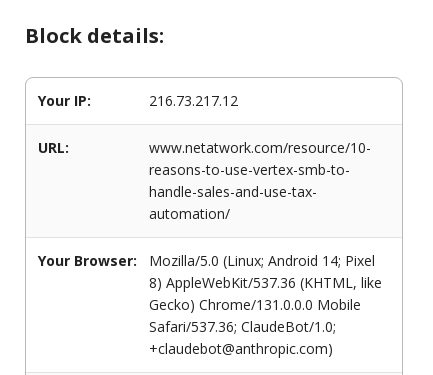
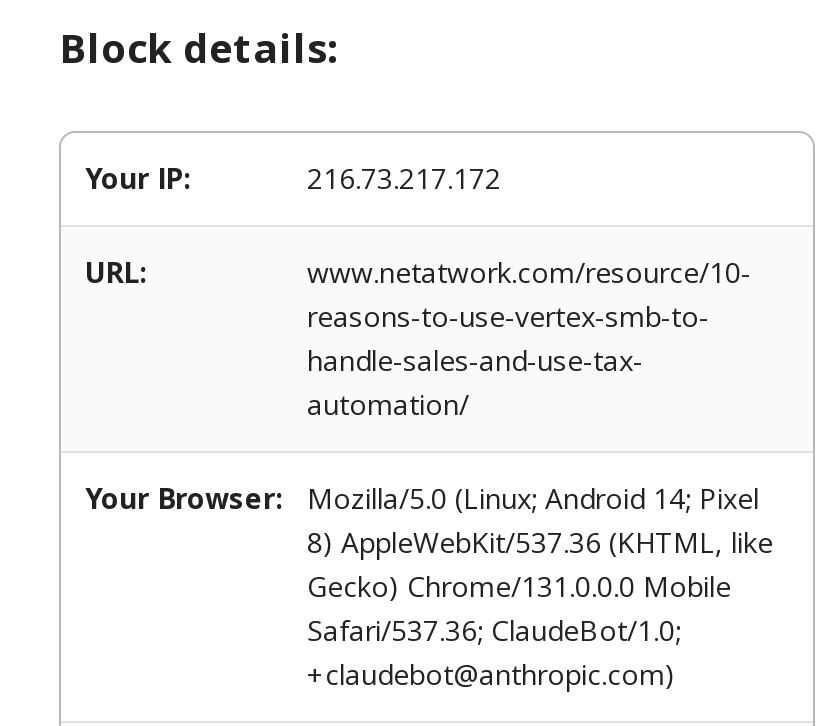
- 216.73.217.12
+ 216.73.217.172
